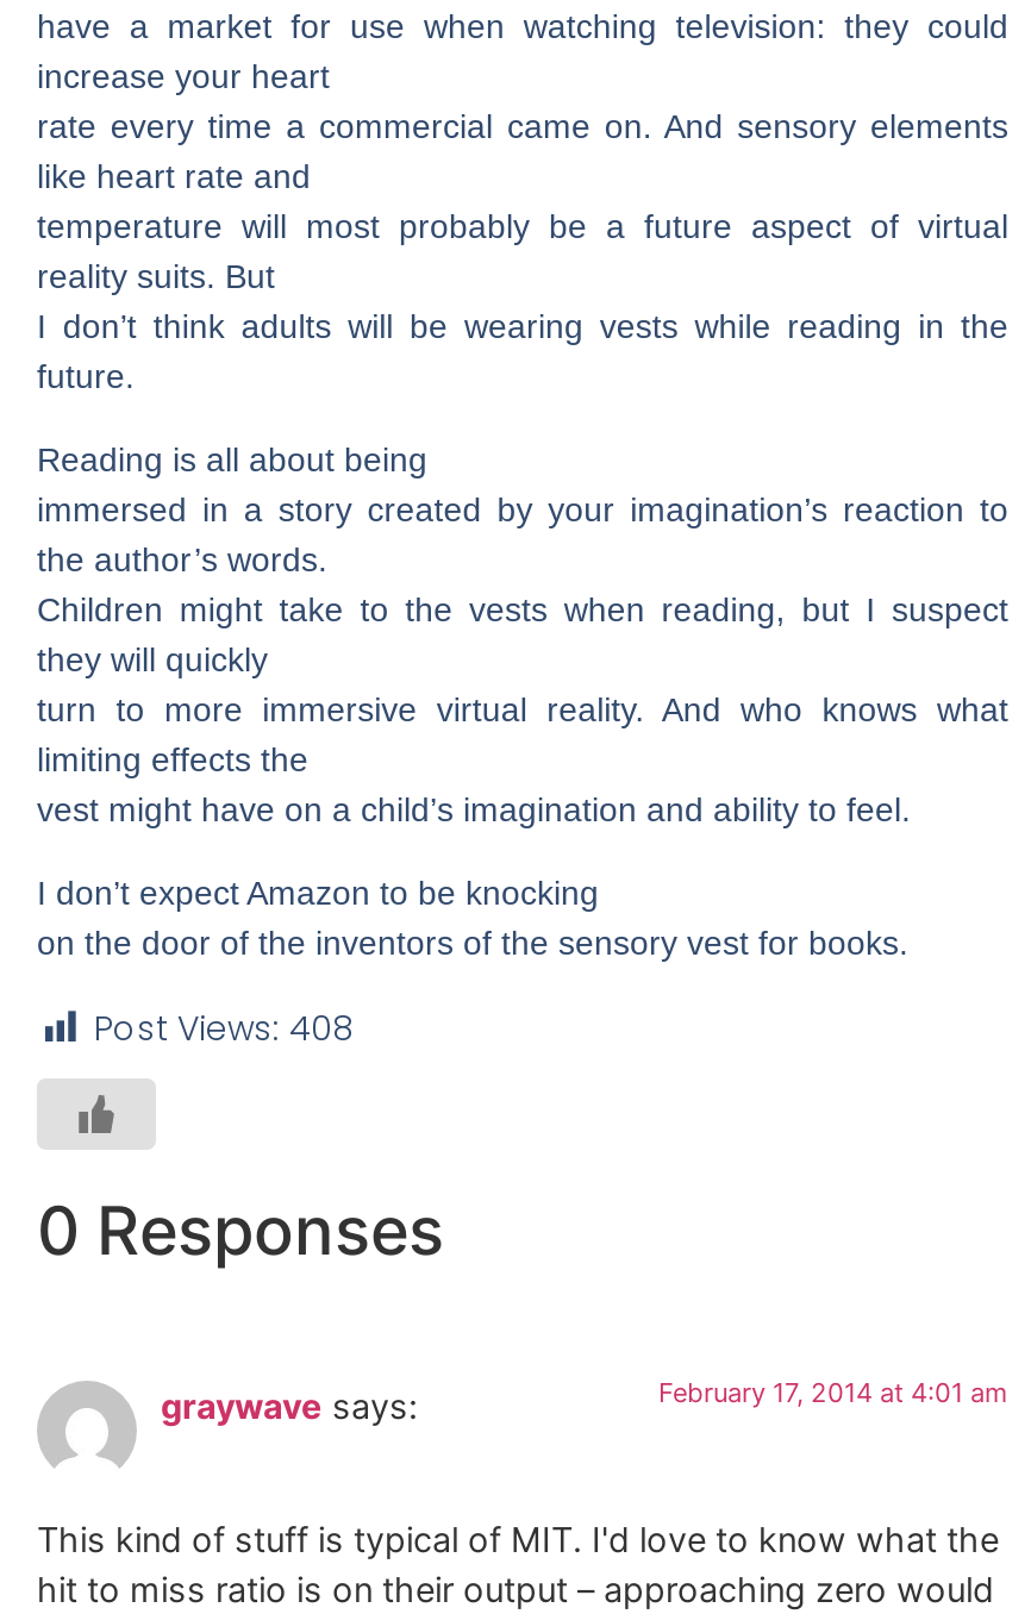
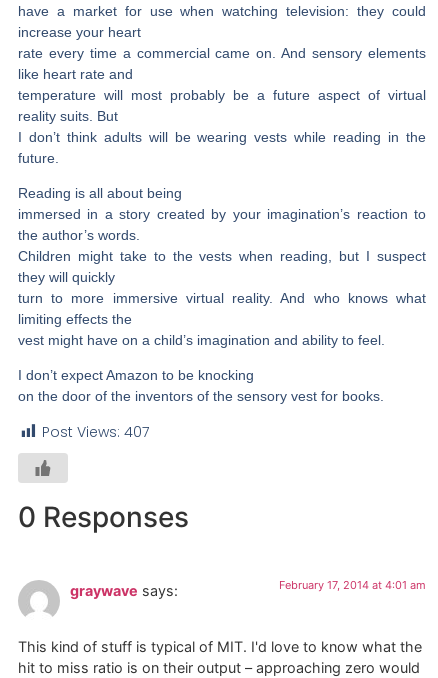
- Post Views: 408
+ Post Views: 407
